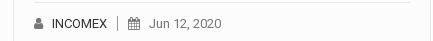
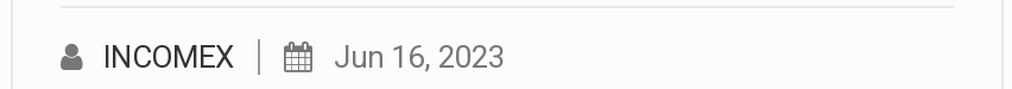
- Jun 12, 2020
+ Jun 16, 2023
